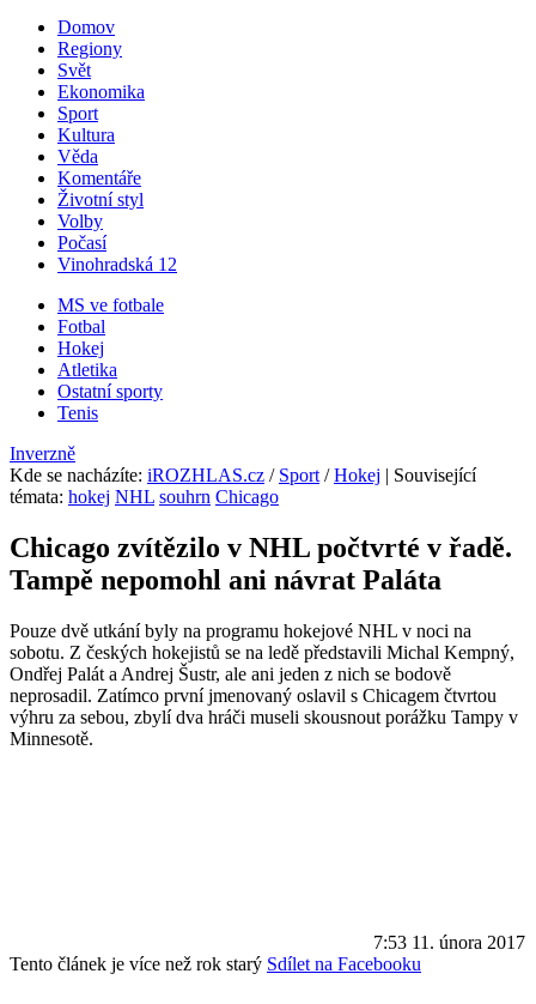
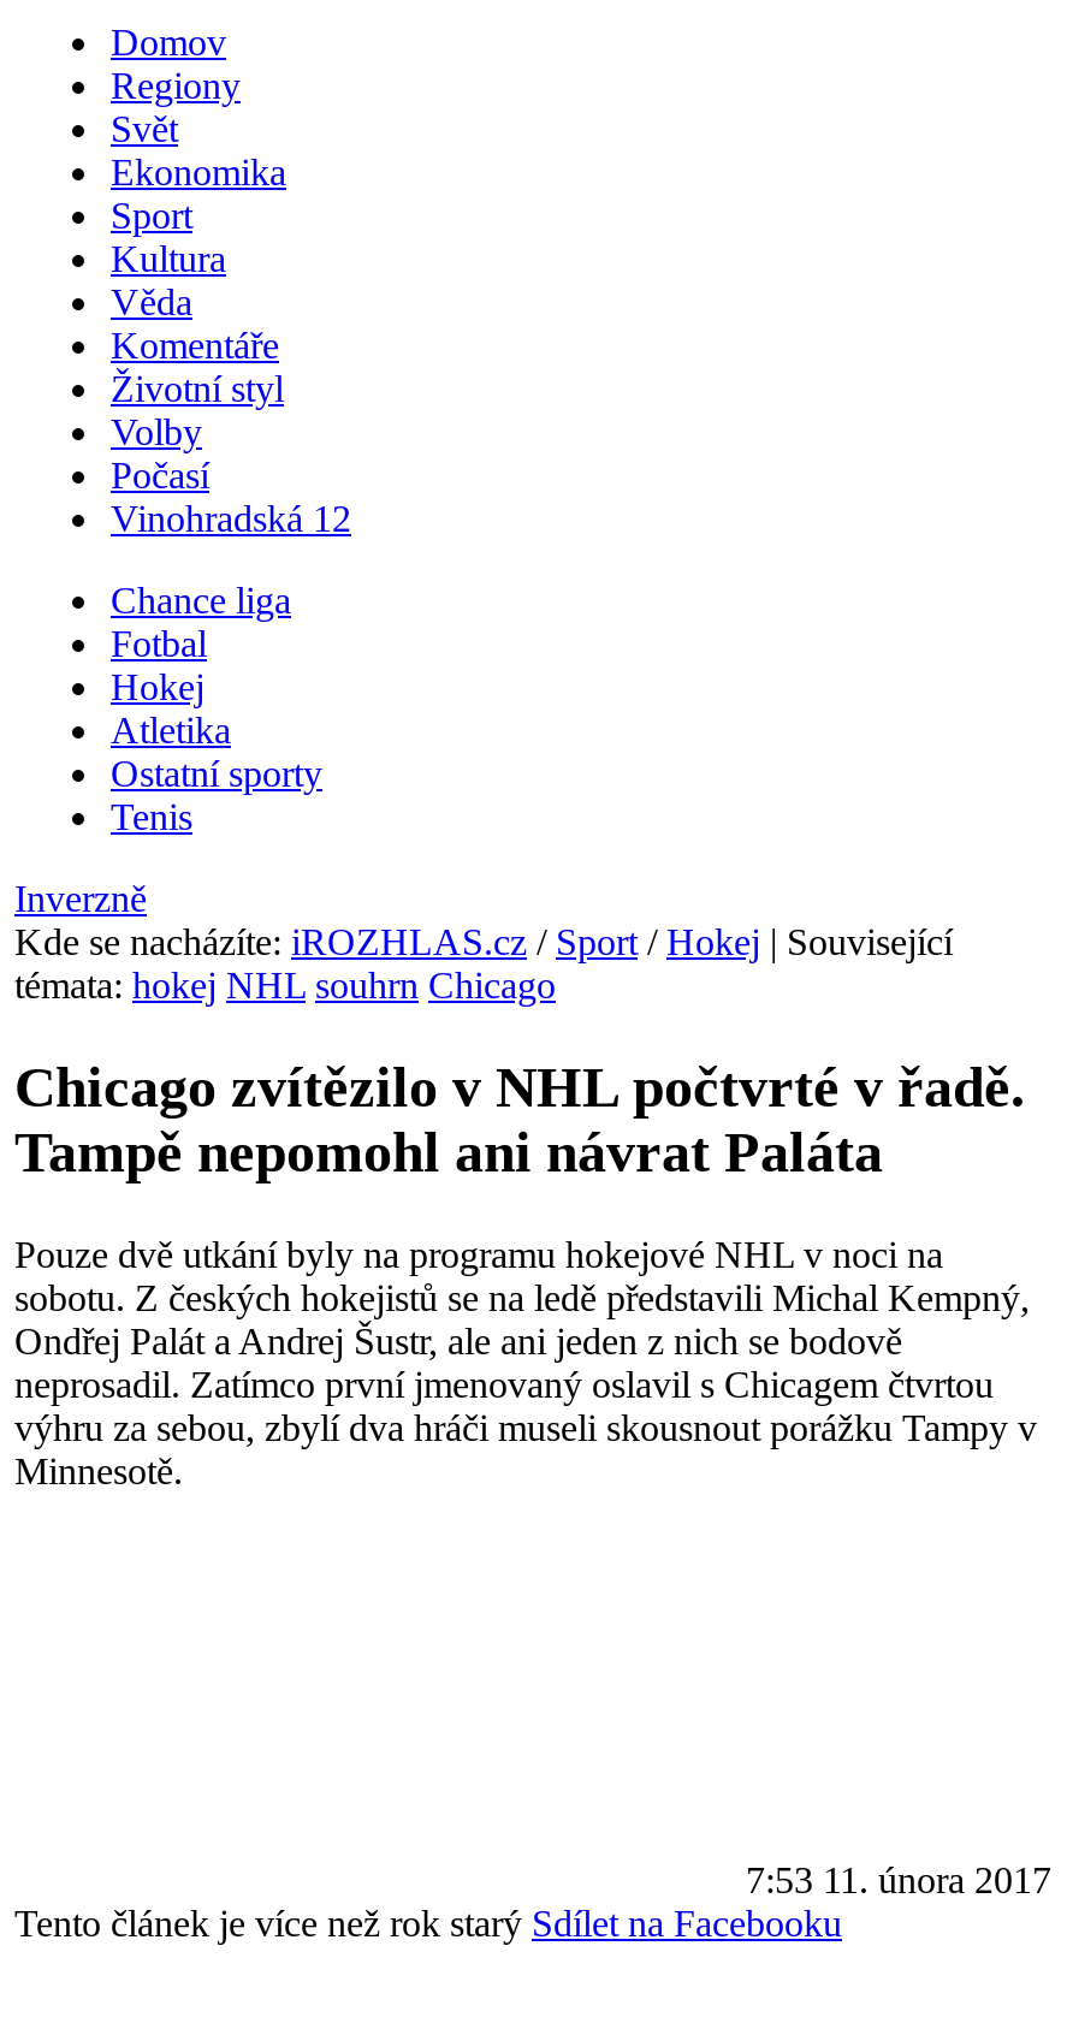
- MS ve fotbale
+ Chance liga
